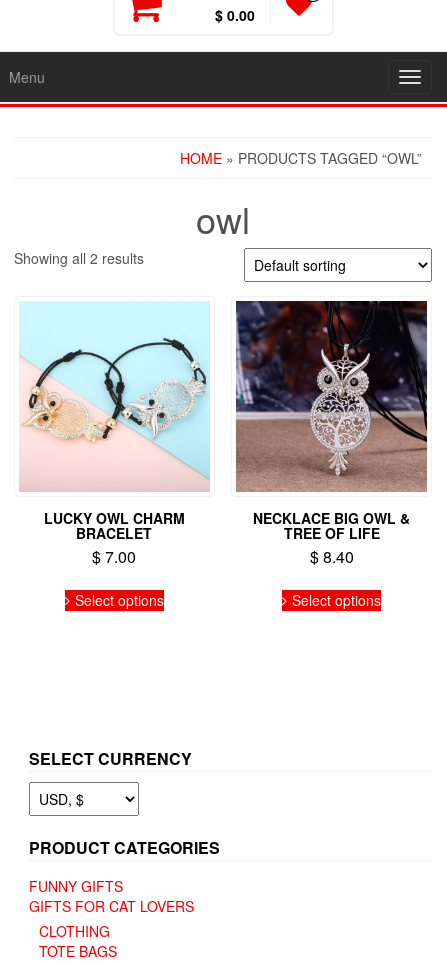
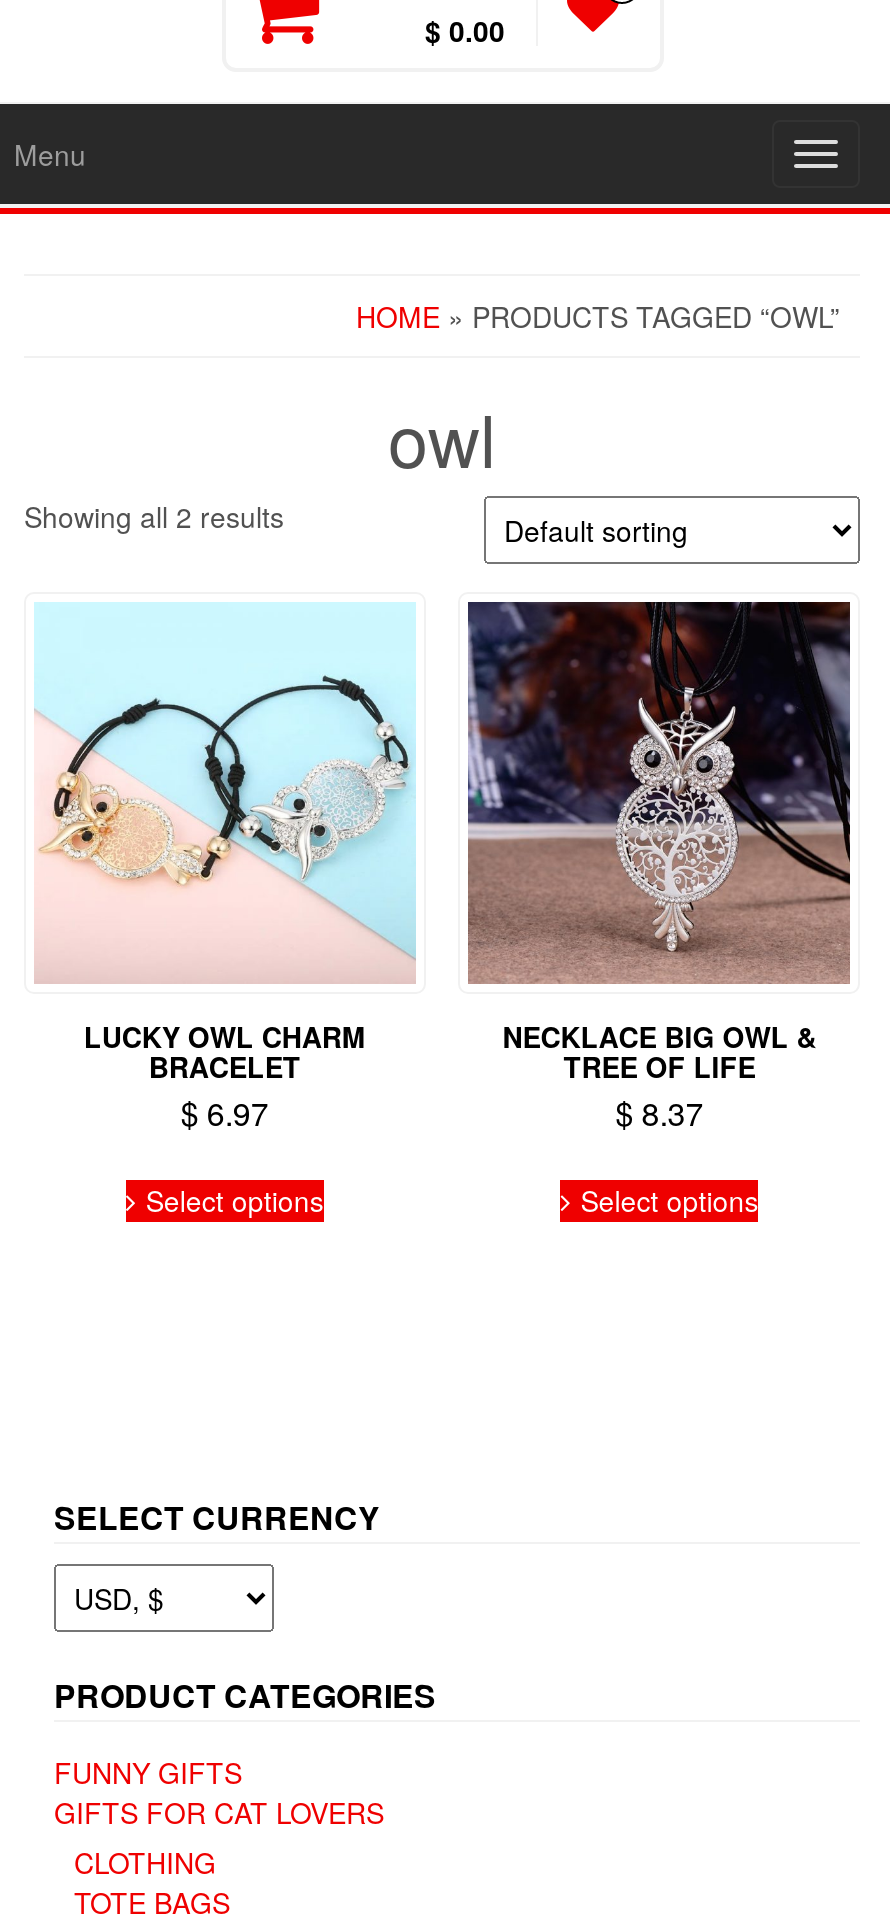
- $7.00
+ $6.97

- $8.40
+ $8.37
